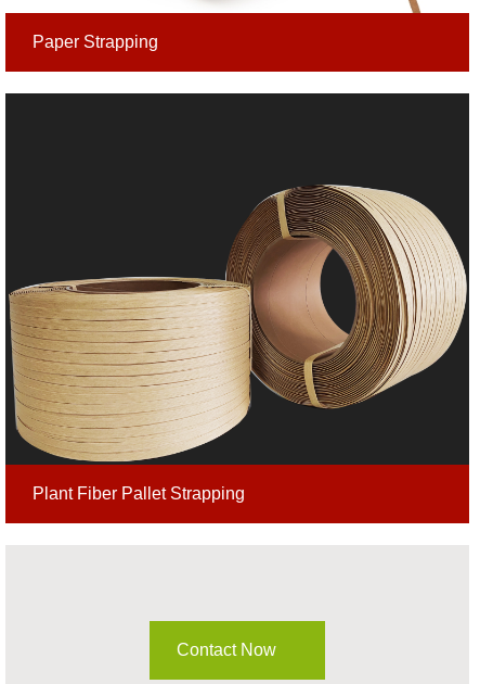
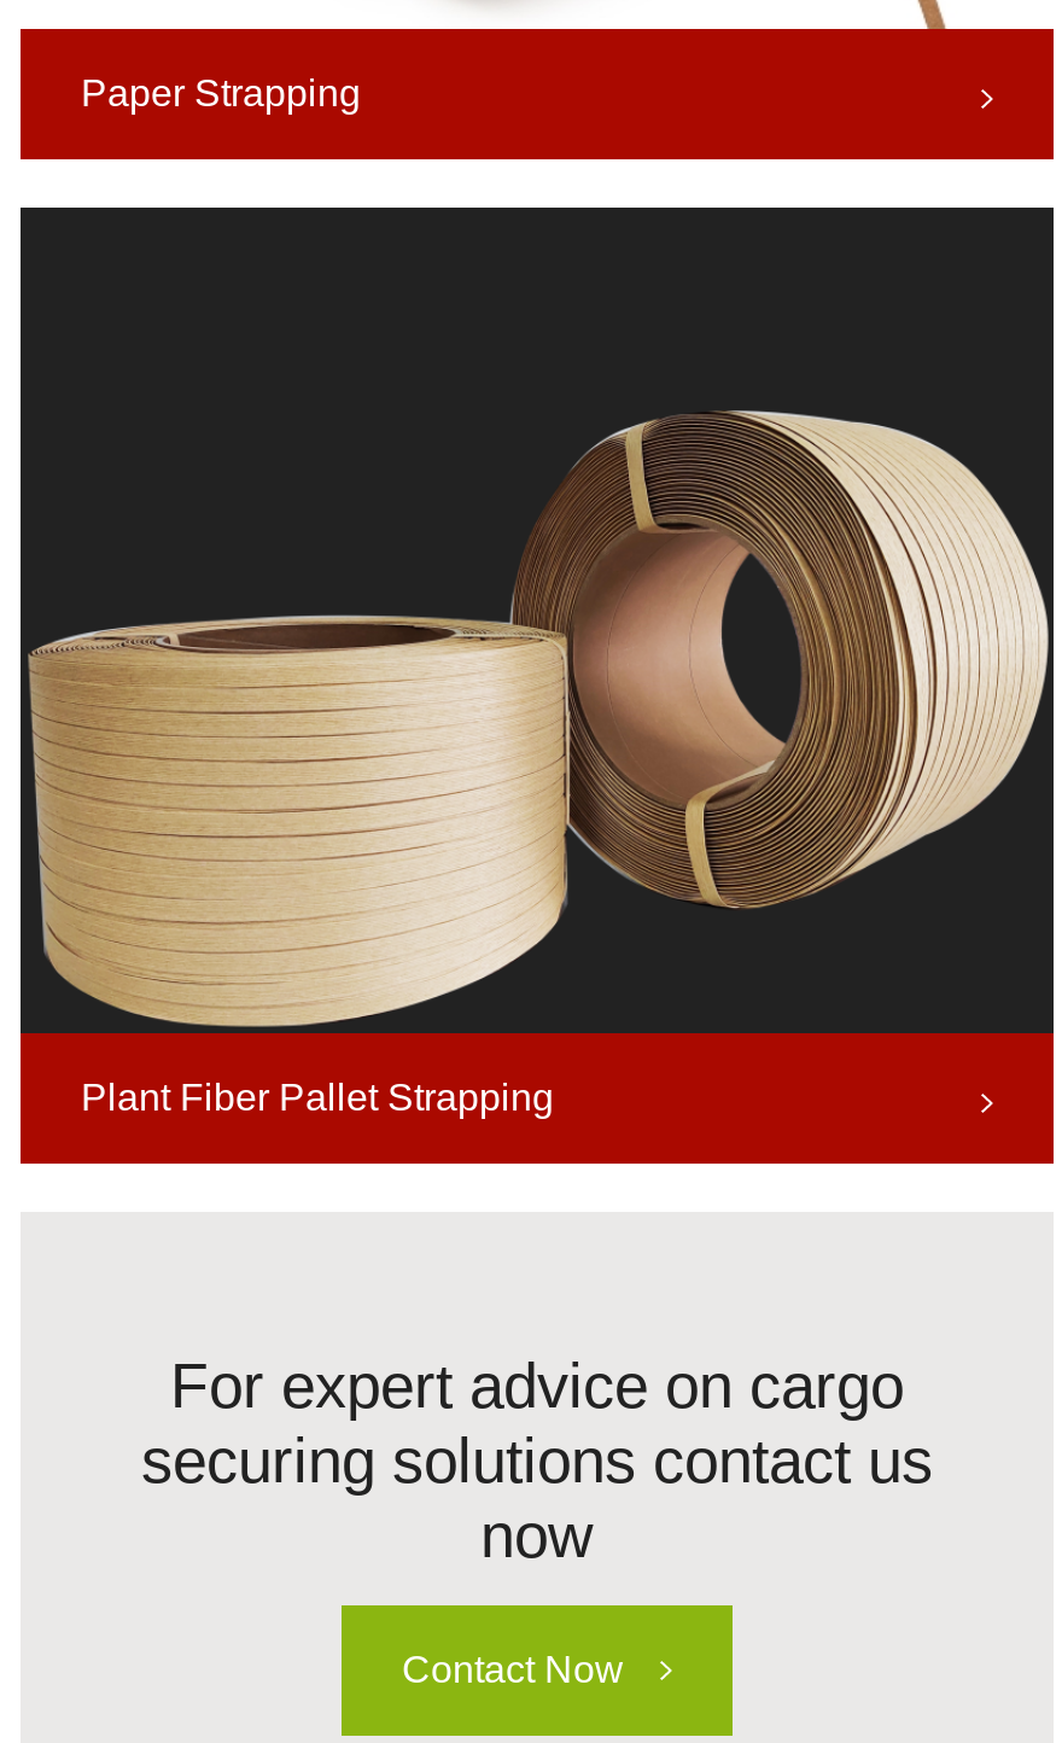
+ For expert advice on cargo
+ securing solutions contact us
+ now
